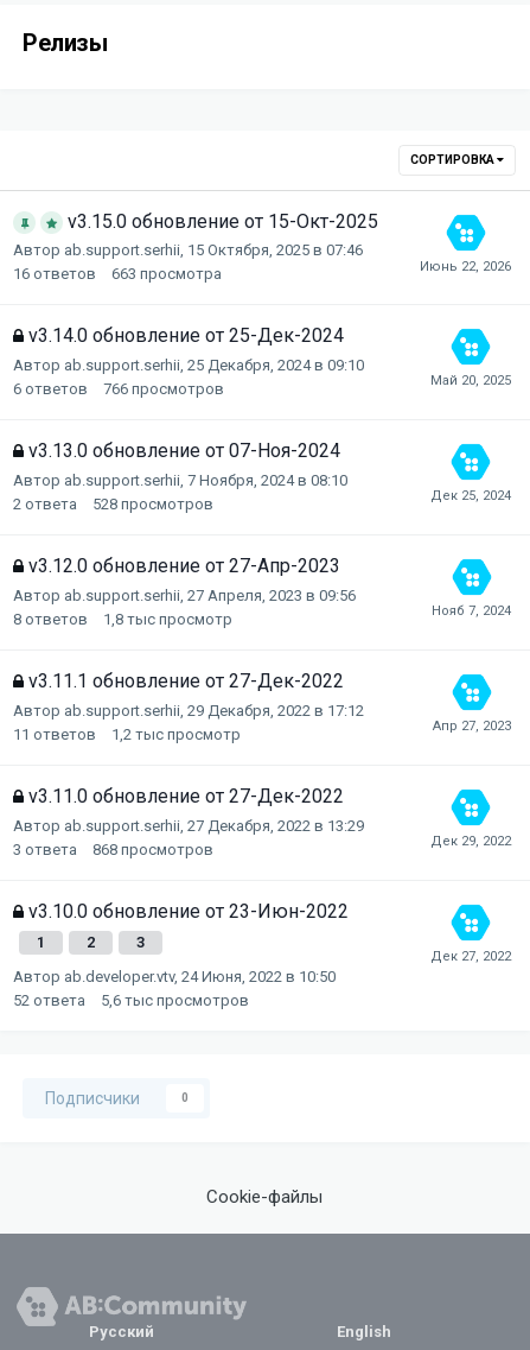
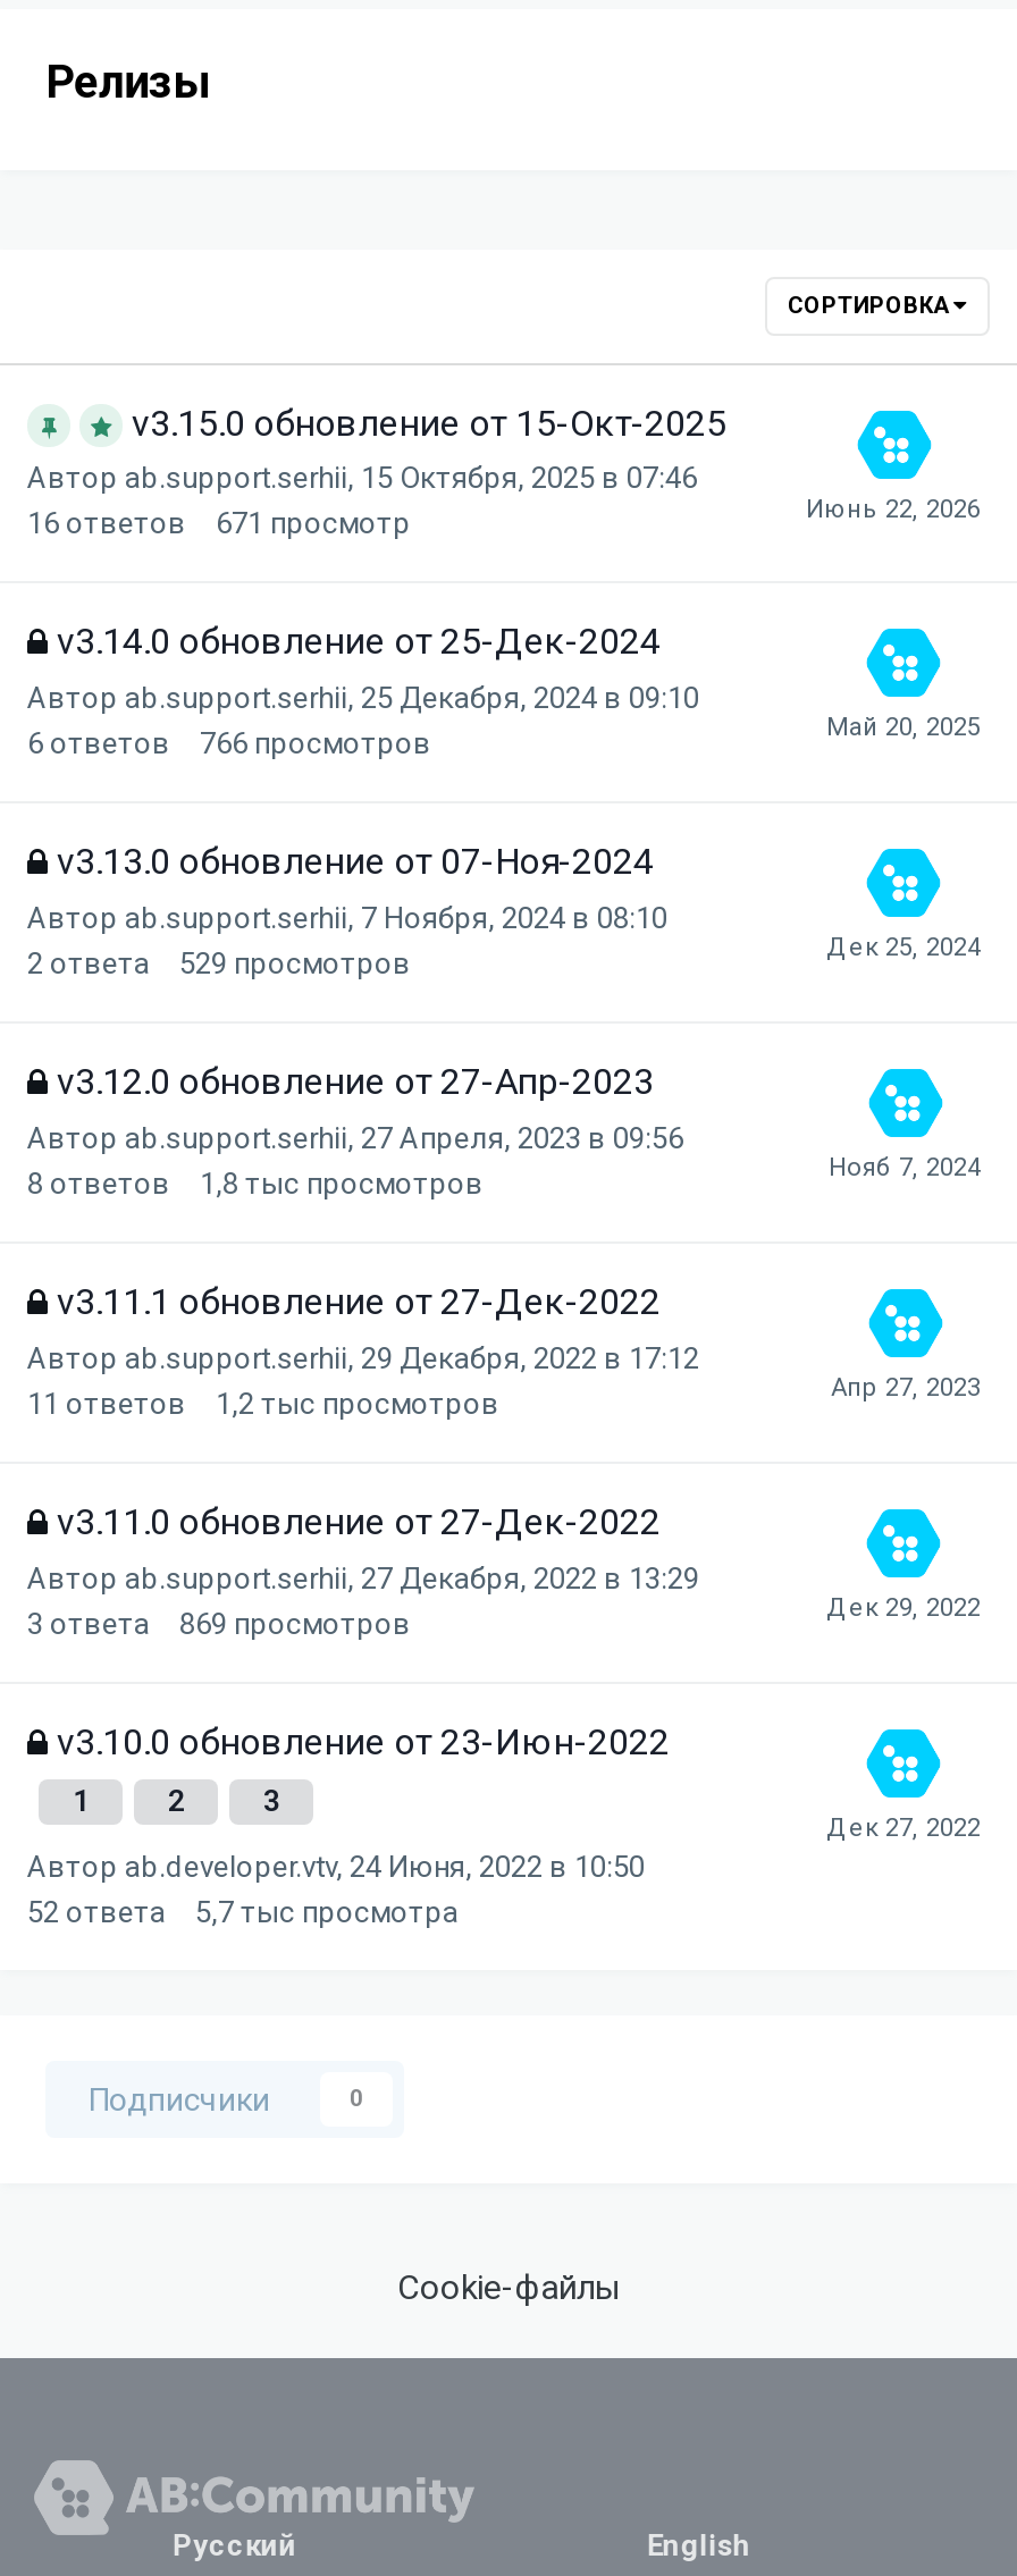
- 16 ответов 663 просмотра
+ 16 ответов 671 просмотр

- 2 ответа 528 просмотров
+ 2 ответа 529 просмотров

- 1,8 тыс просмотр
+ 1,8 тыс просмотров

- 1,2 тыс просмотр
+ 1,2 тыс просмотров

- 868 просмотров
+ 869 просмотров

- 5,6 тыс просмотров
+ 5,7 тыс просмотра
